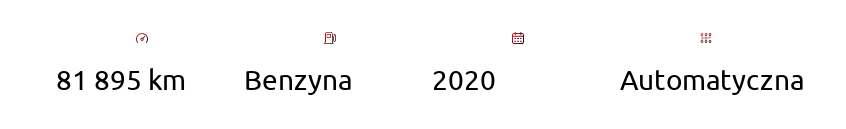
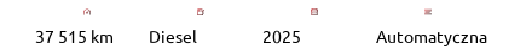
- 81 895 km
- Benzyna
- 2020
+ 37 515 km
+ Diesel
+ 2025
